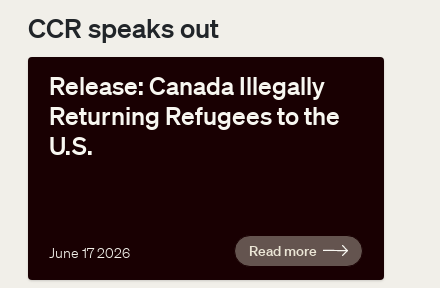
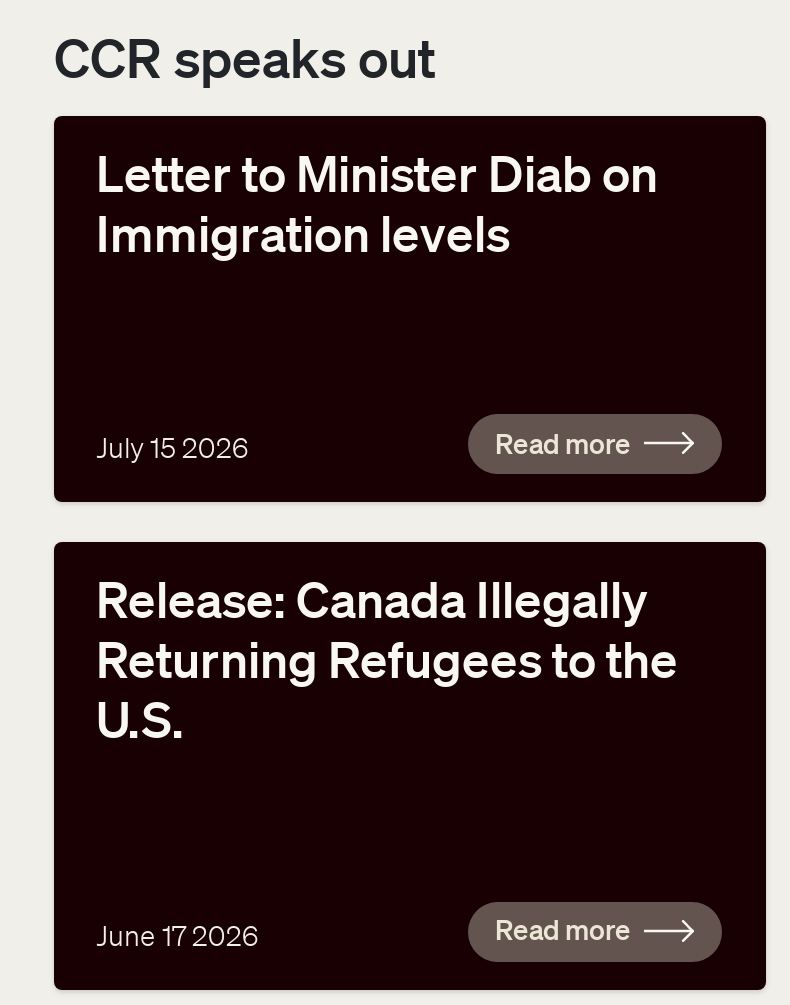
+ Letter to Minister Diab on
+ Immigration levels

+ July 15 2026
+ Read more
